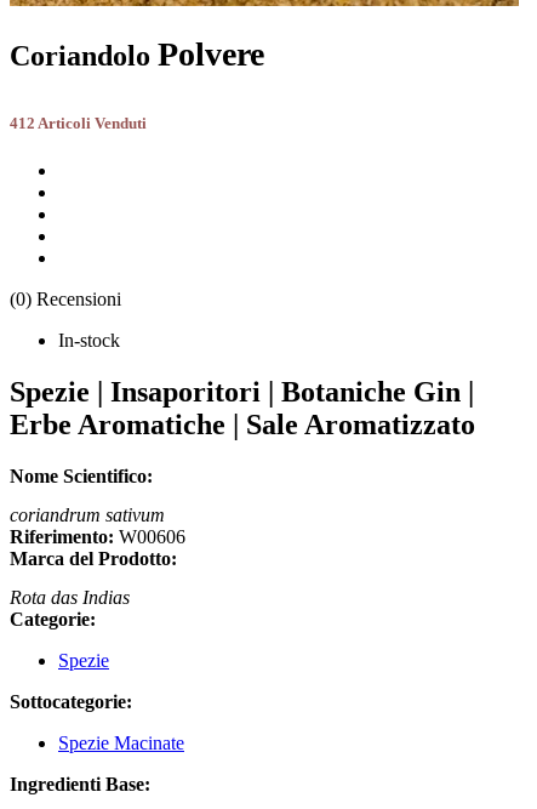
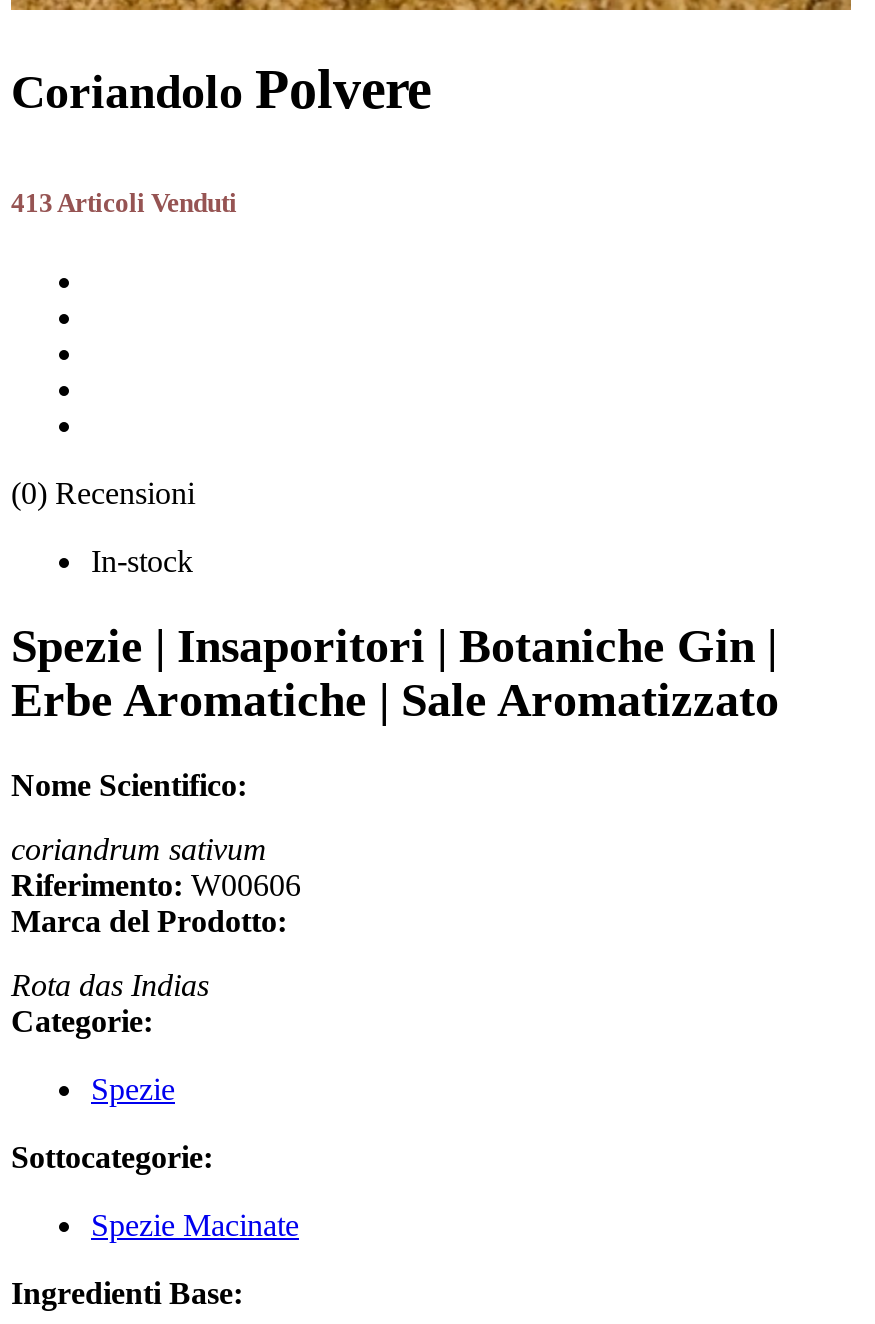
- 412 Articoli Venduti
+ 413 Articoli Venduti
